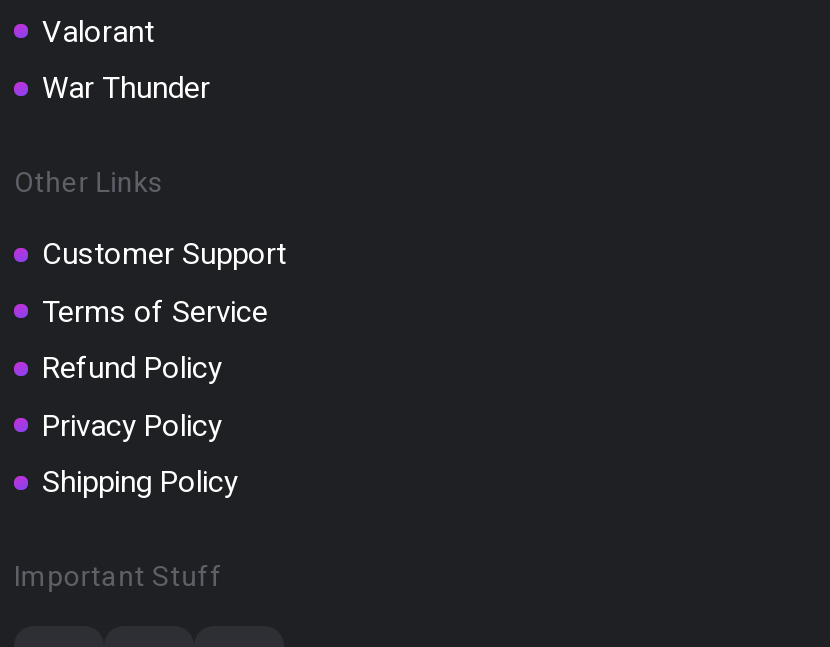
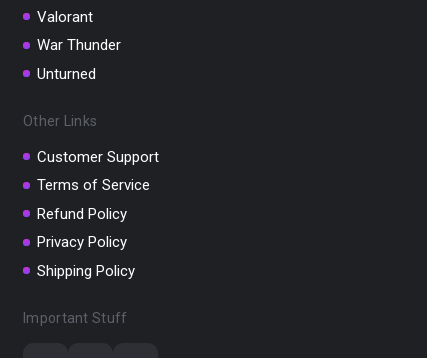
+ Unturned
